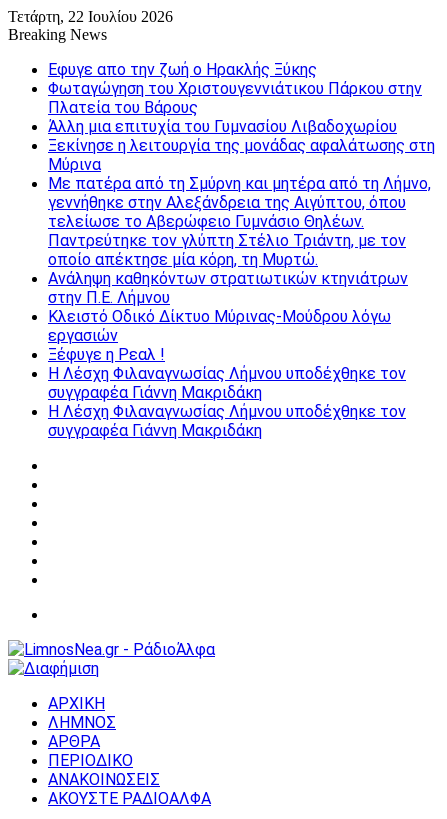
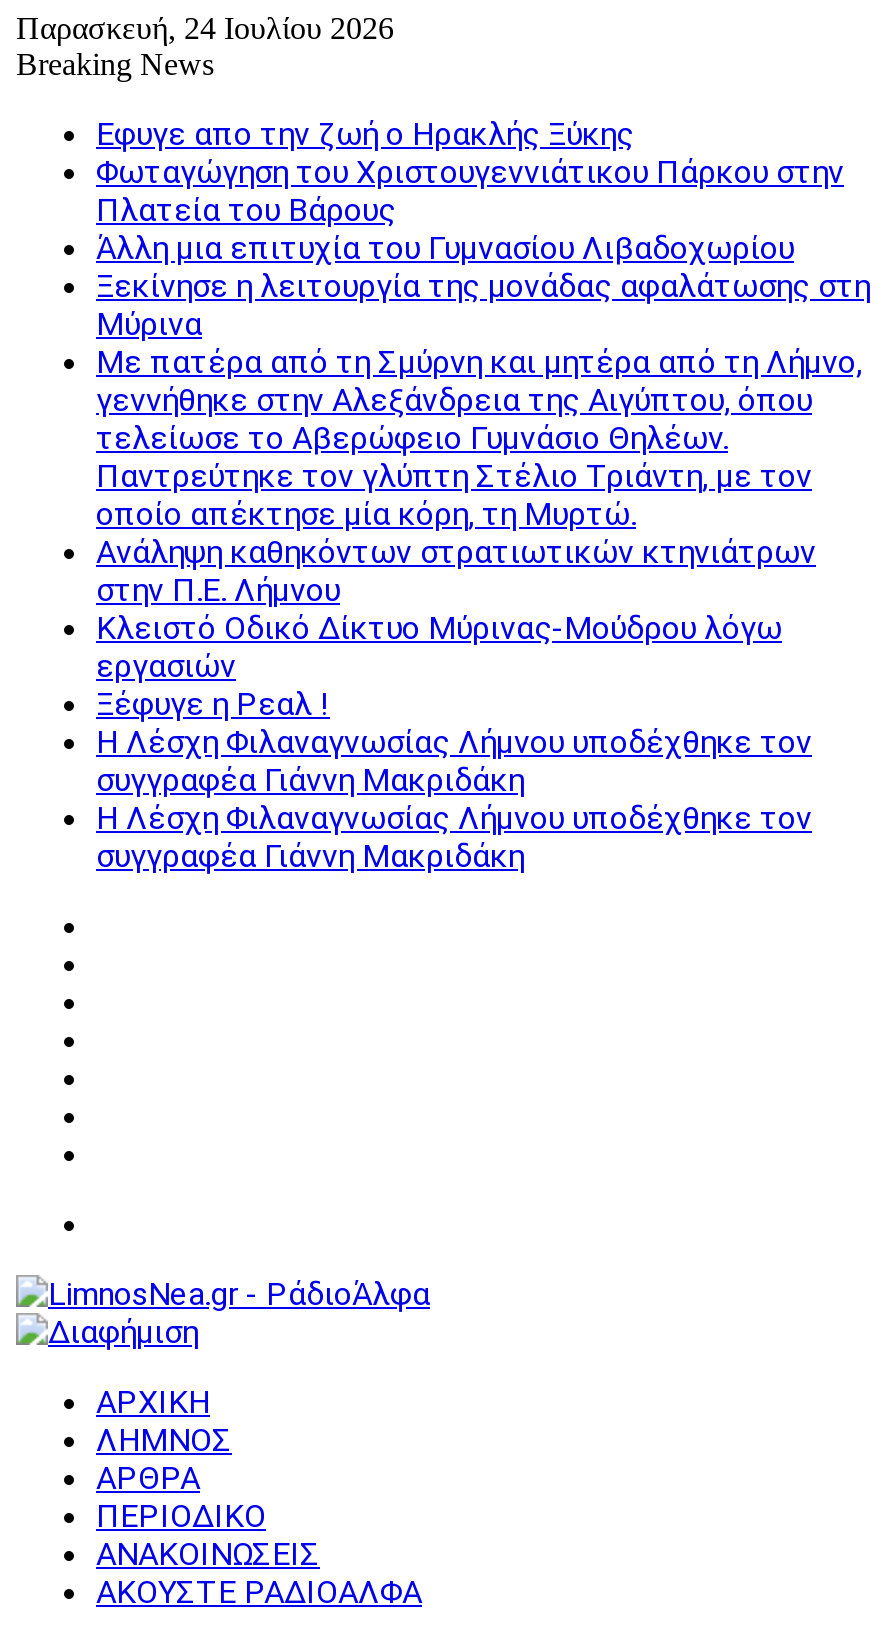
- Τετάρτη, 22 Ιουλίου 2026
+ Παρασκευή, 24 Ιουλίου 2026
